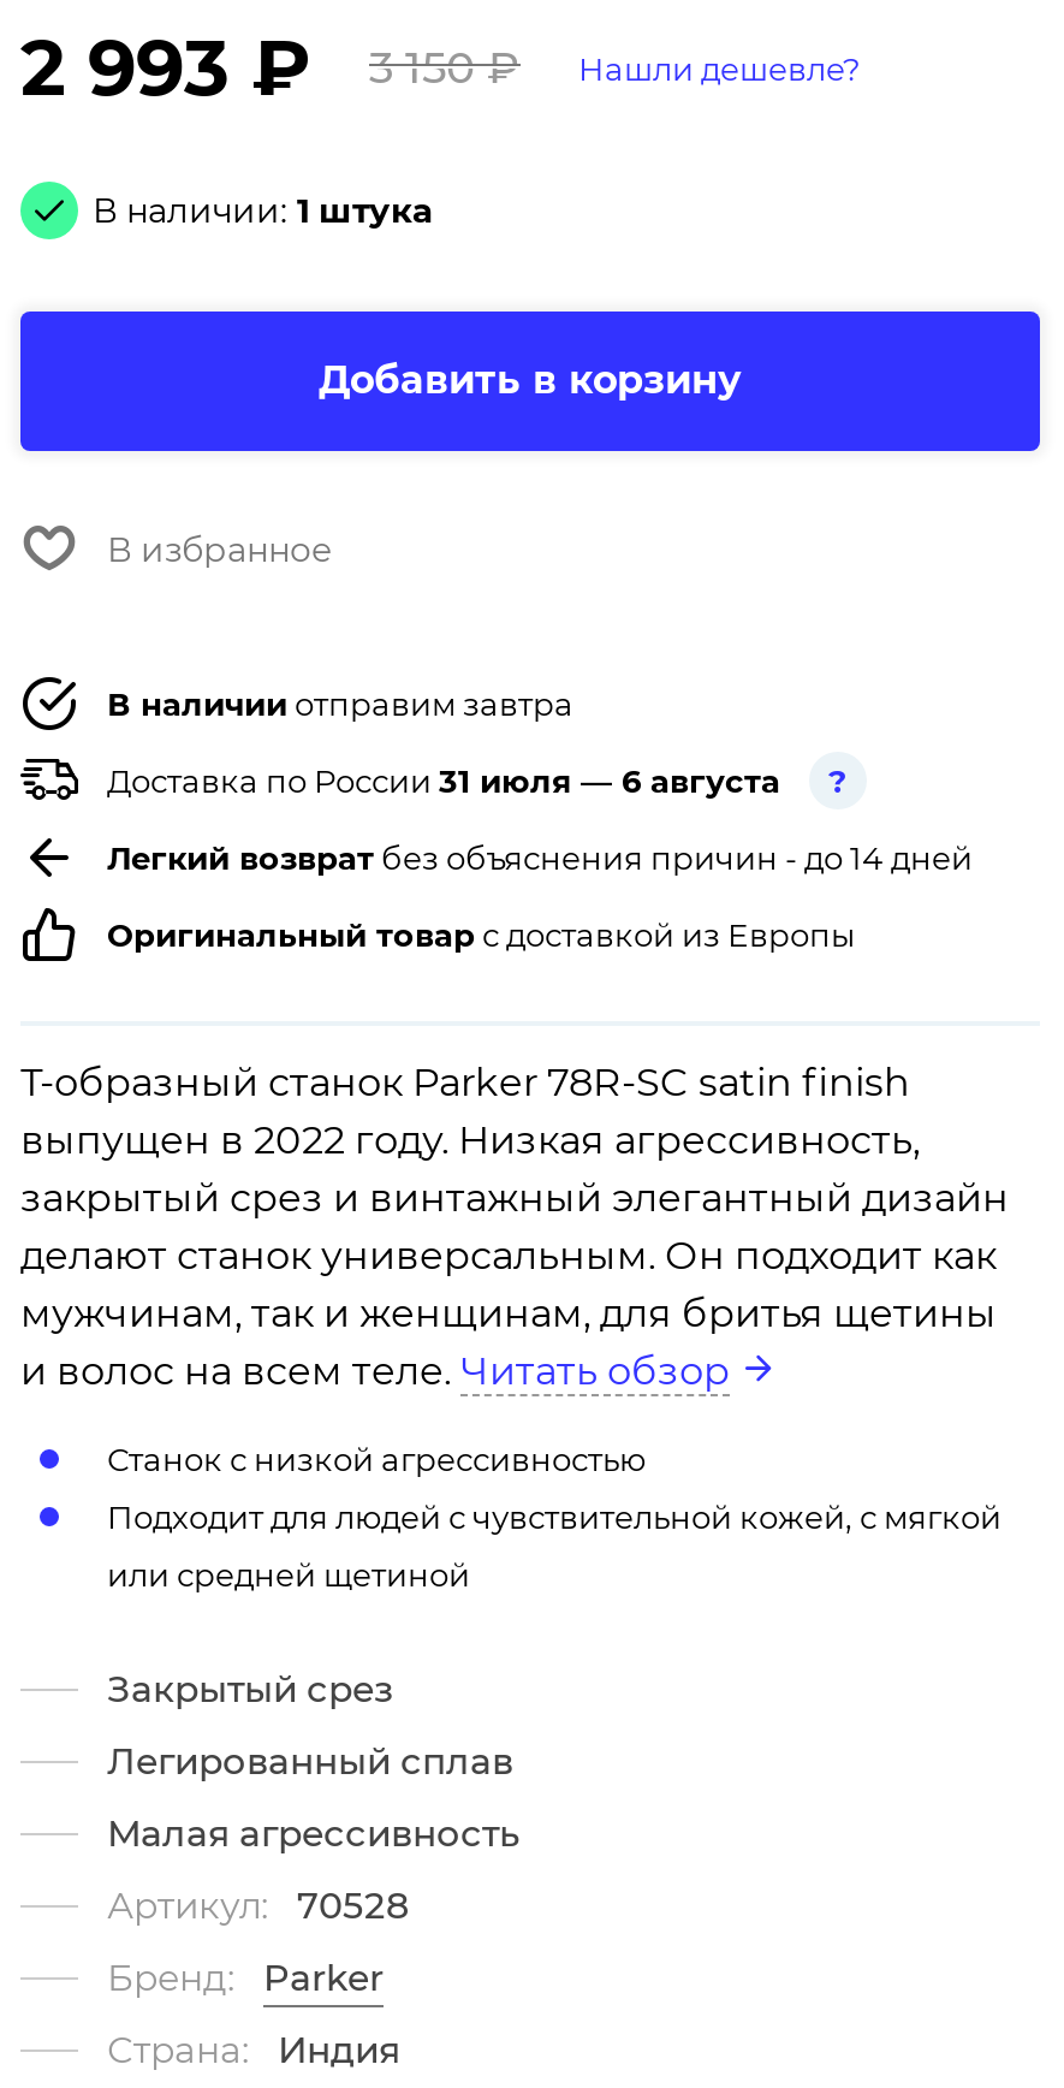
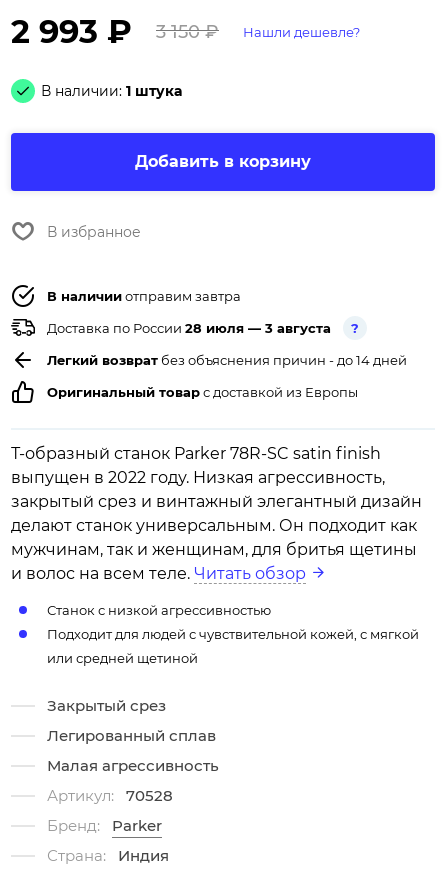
- Доставка по России 31 июля — 6 августа
+ Доставка по России 28 июля — 3 августа
